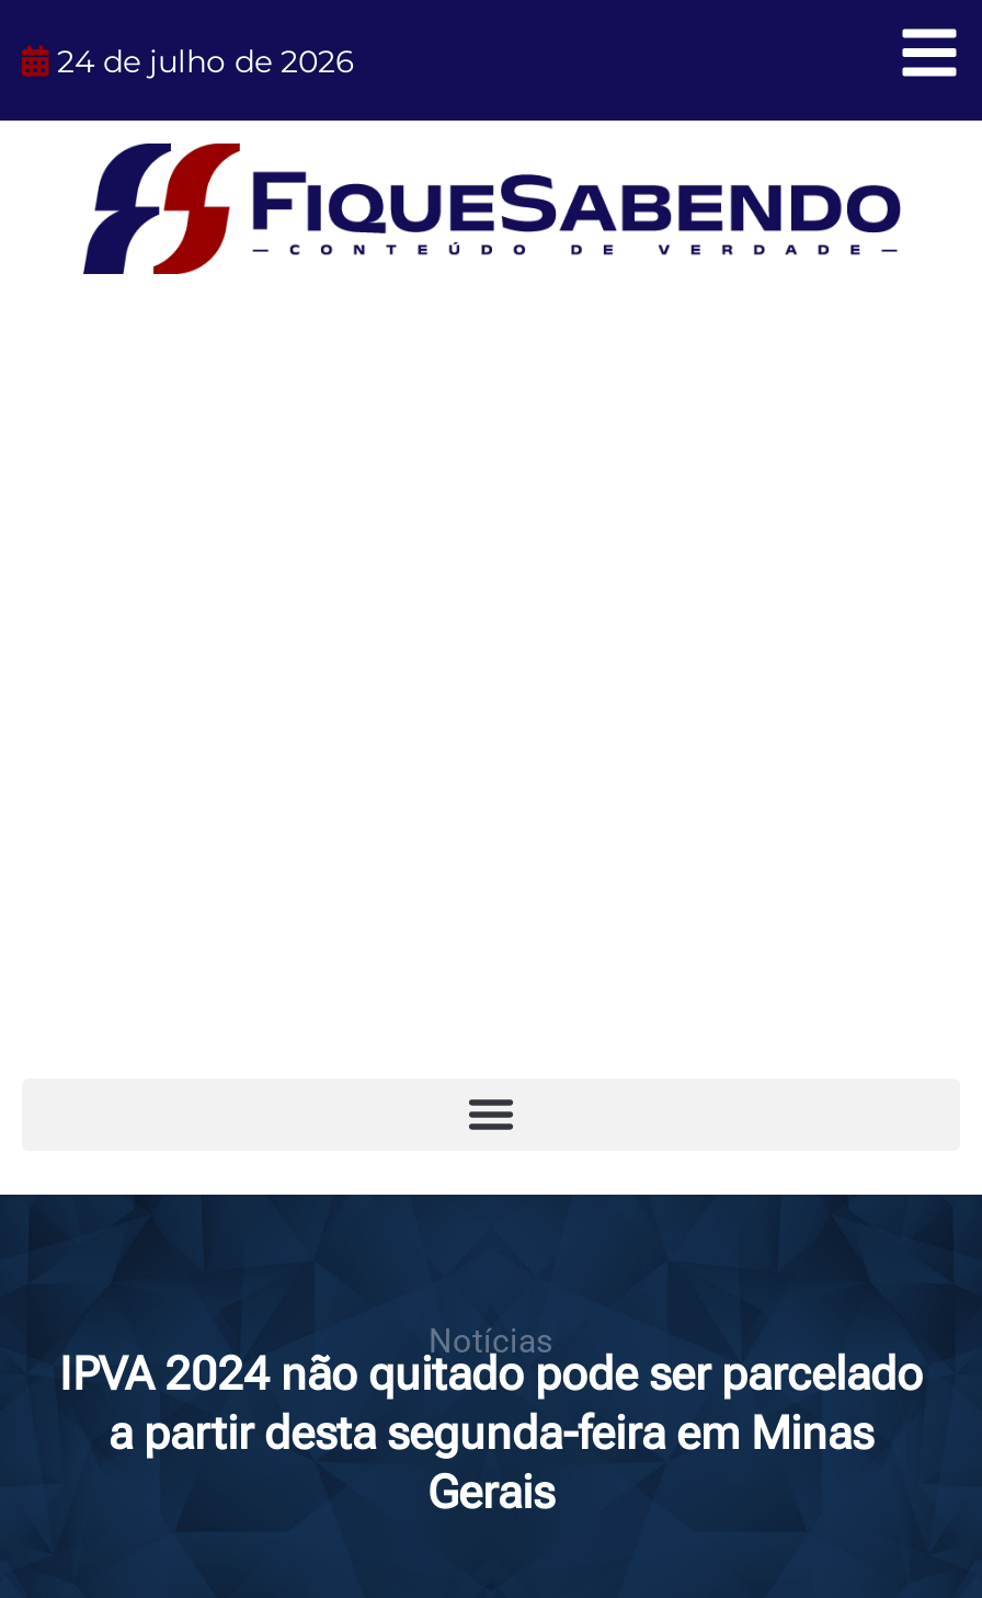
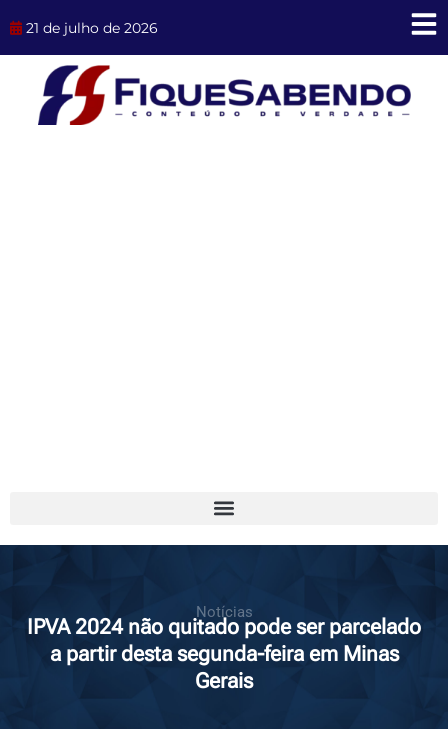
- 24 de julho de 2026
+ 21 de julho de 2026
